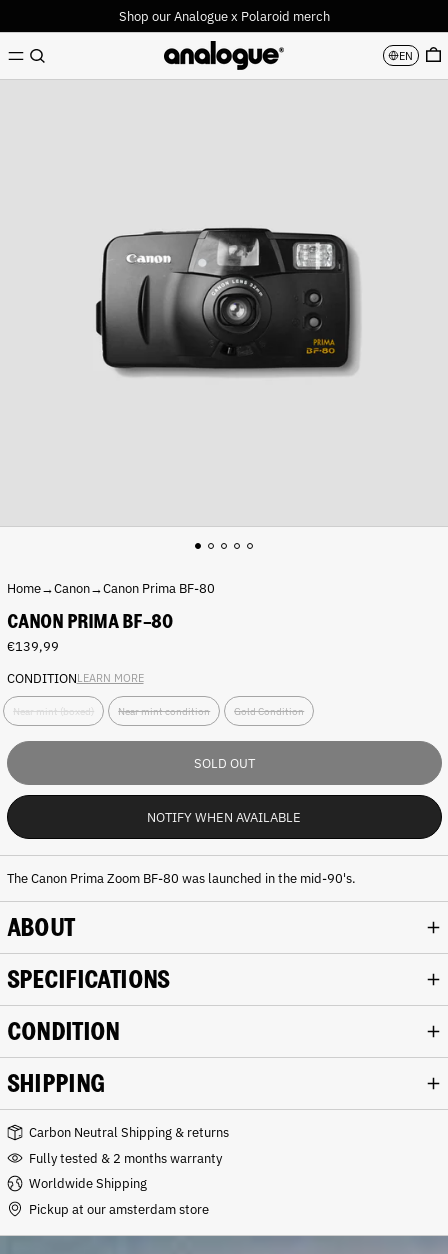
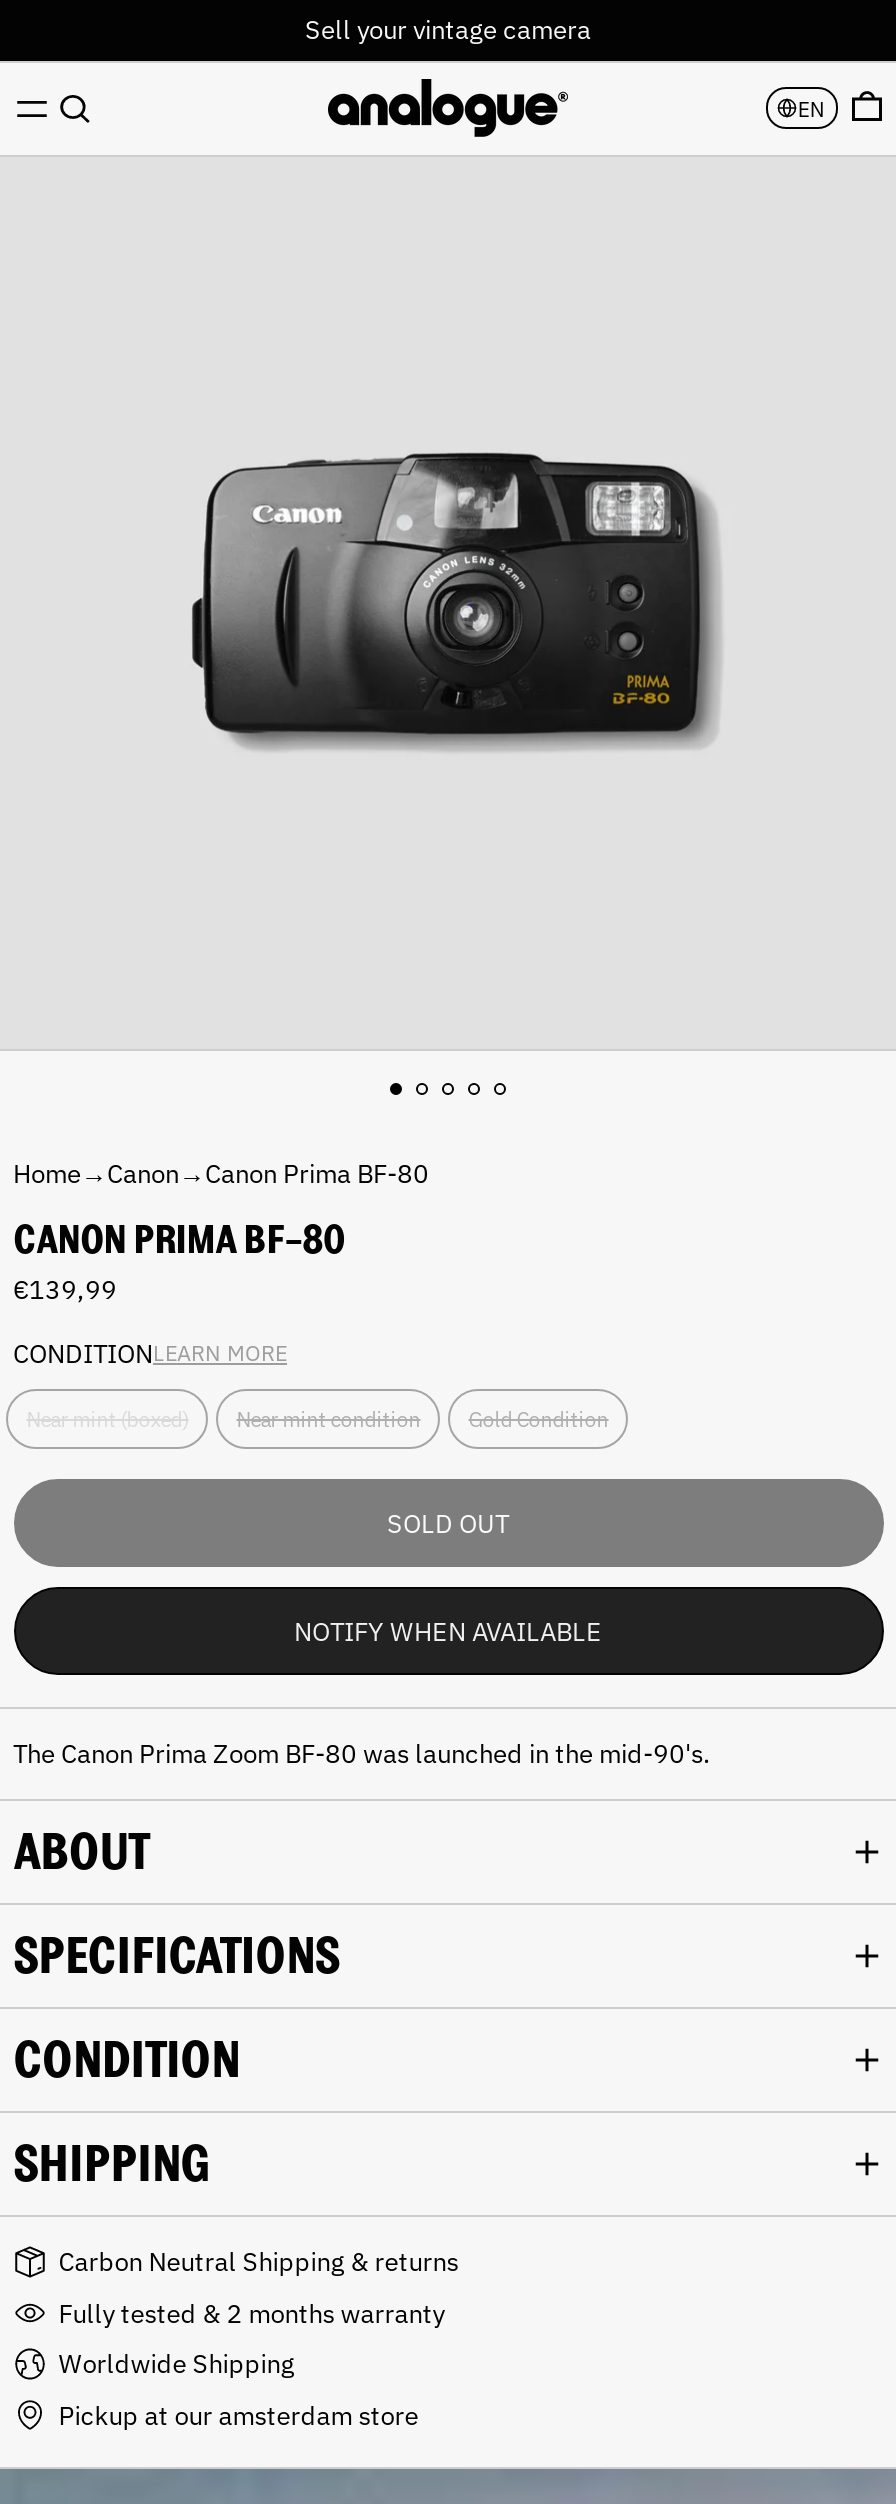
- Shop our Analogue x Polaroid merch
+ Sell your vintage camera
